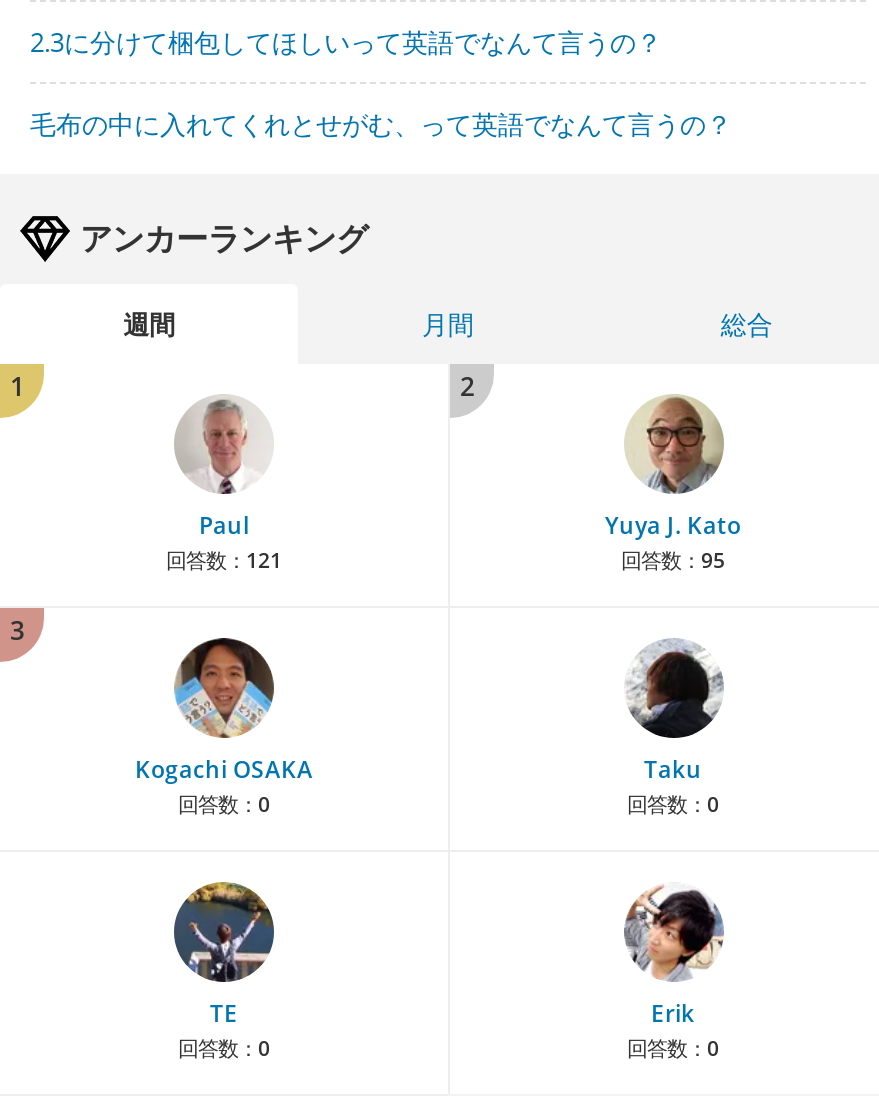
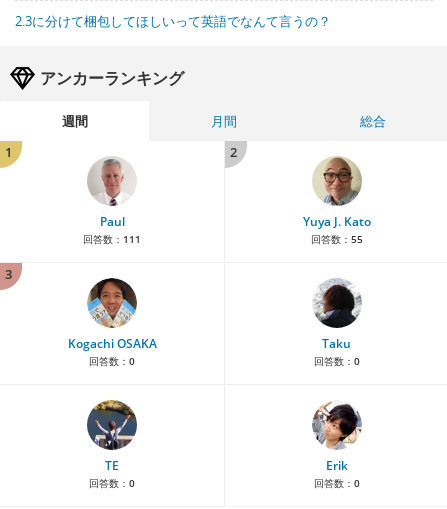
- 毛布の中に入れてくれとせがむ、って英語でなんて言うの？

- 回答数：121
+ 回答数：111

- 回答数：95
+ 回答数：55
